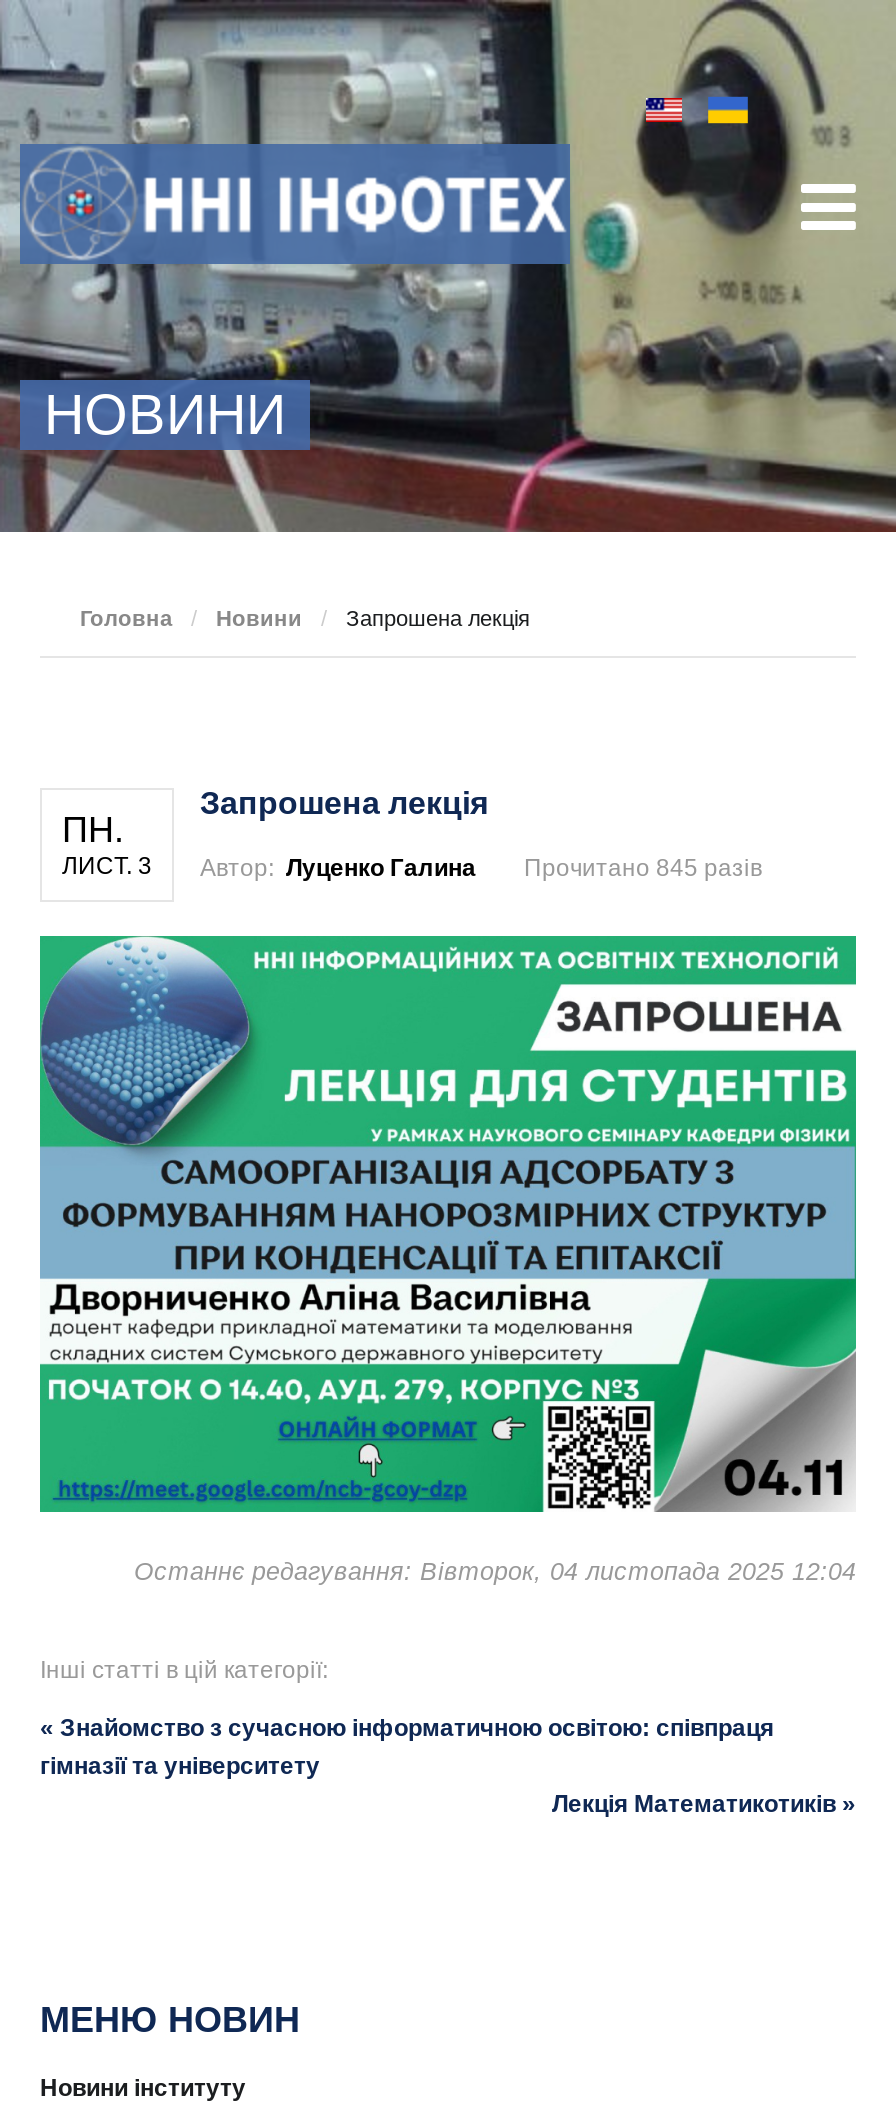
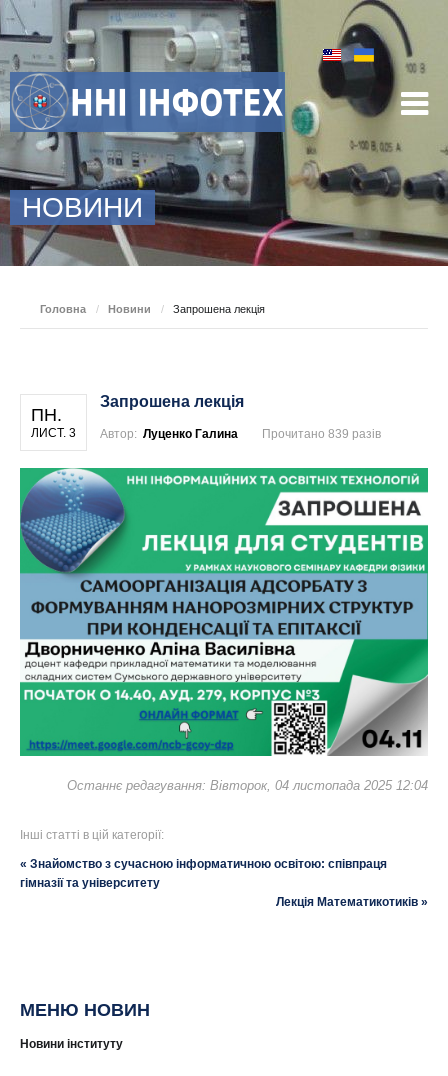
- Прочитано 845 разів
+ Прочитано 839 разів
